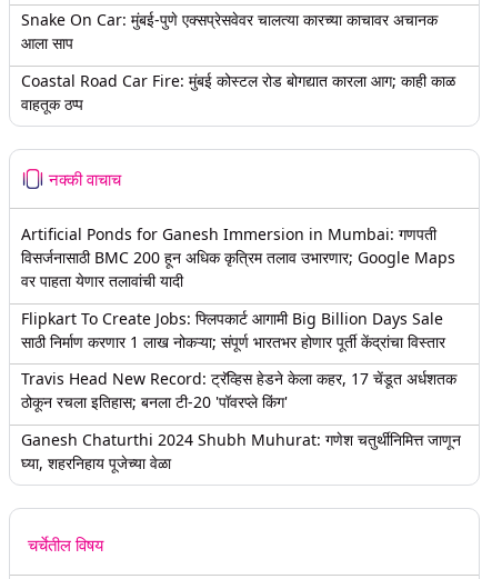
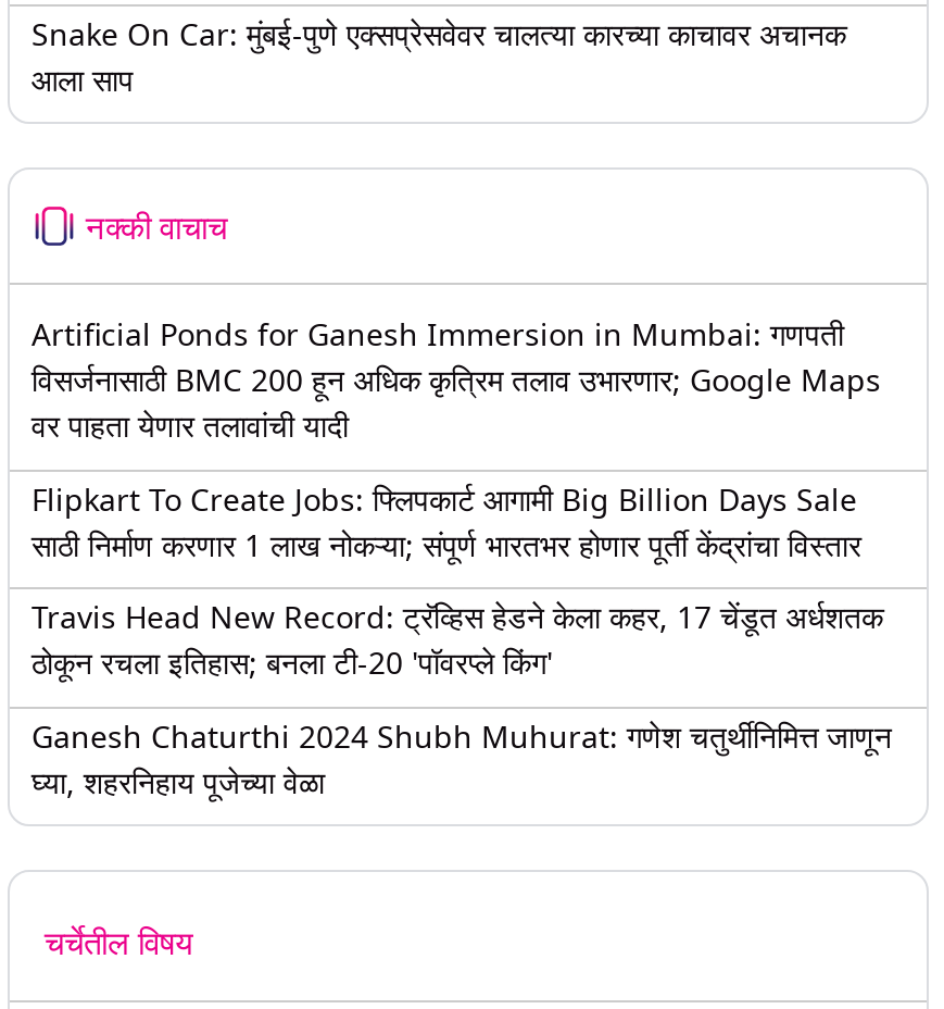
- Coastal Road Car Fire: मुंबई कोस्टल रोड बोगद्यात कारला आग; काही काळ
- वाहतूक ठप्प
